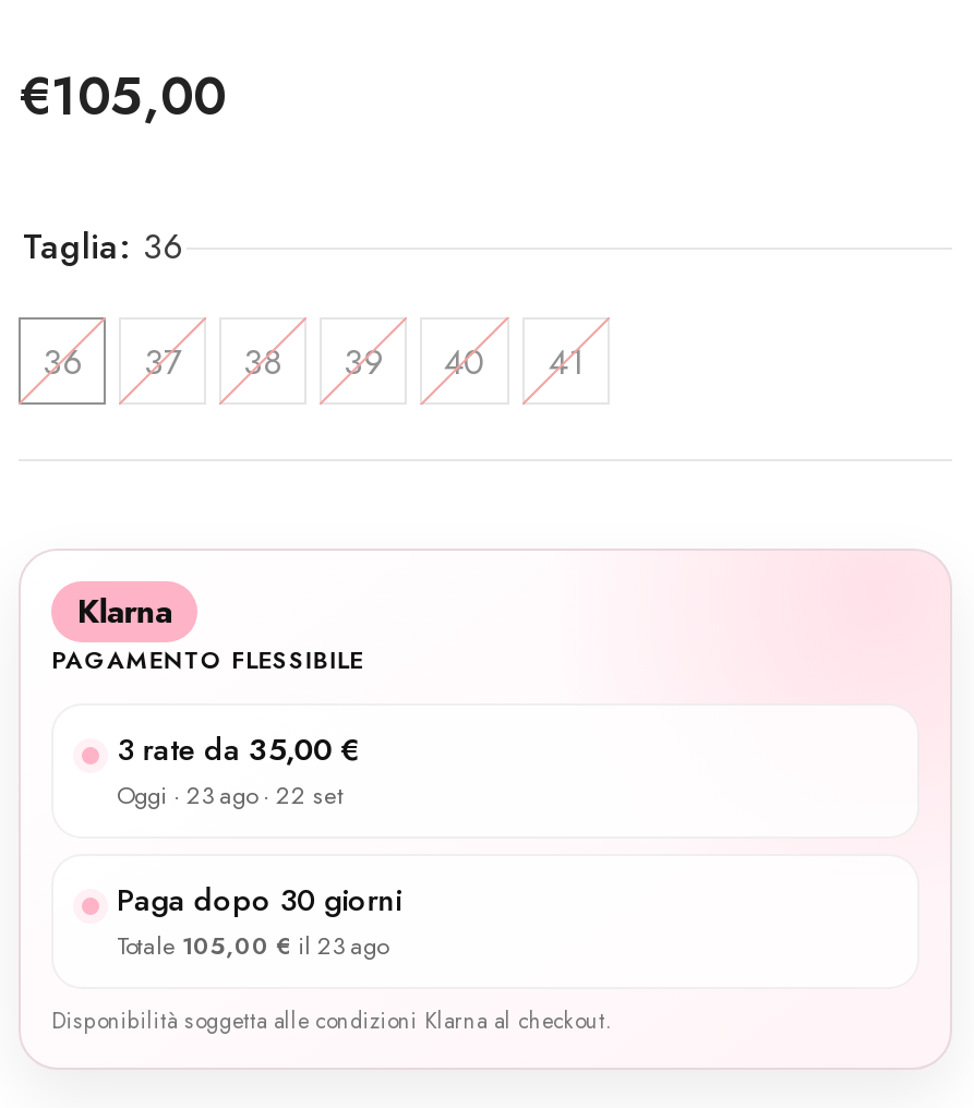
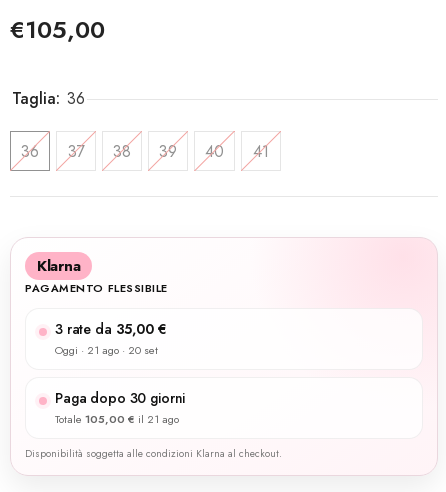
- Oggi · 23 ago · 22 set
+ Oggi · 21 ago · 20 set

- Totale 105,00 €il 23 ago
+ Totale 105,00 €il 21 ago
